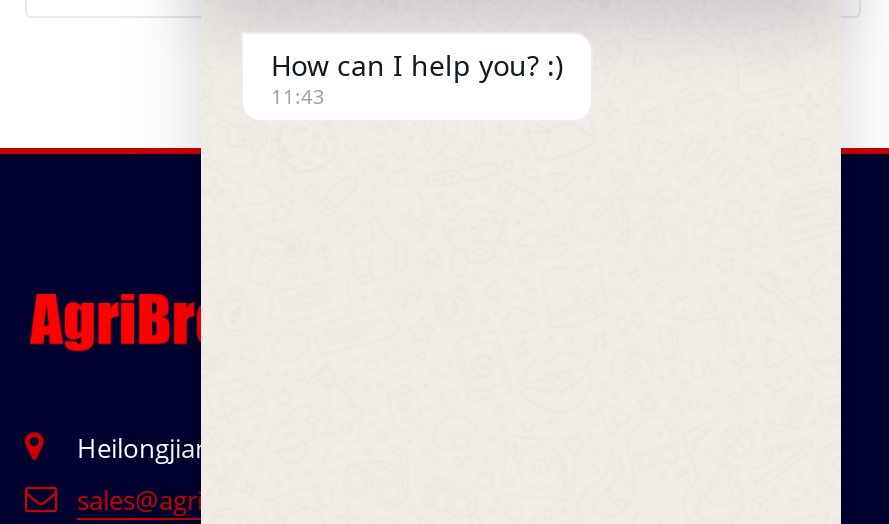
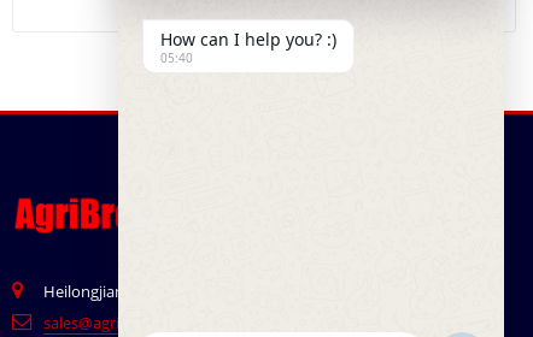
- 11:43
+ 05:40
